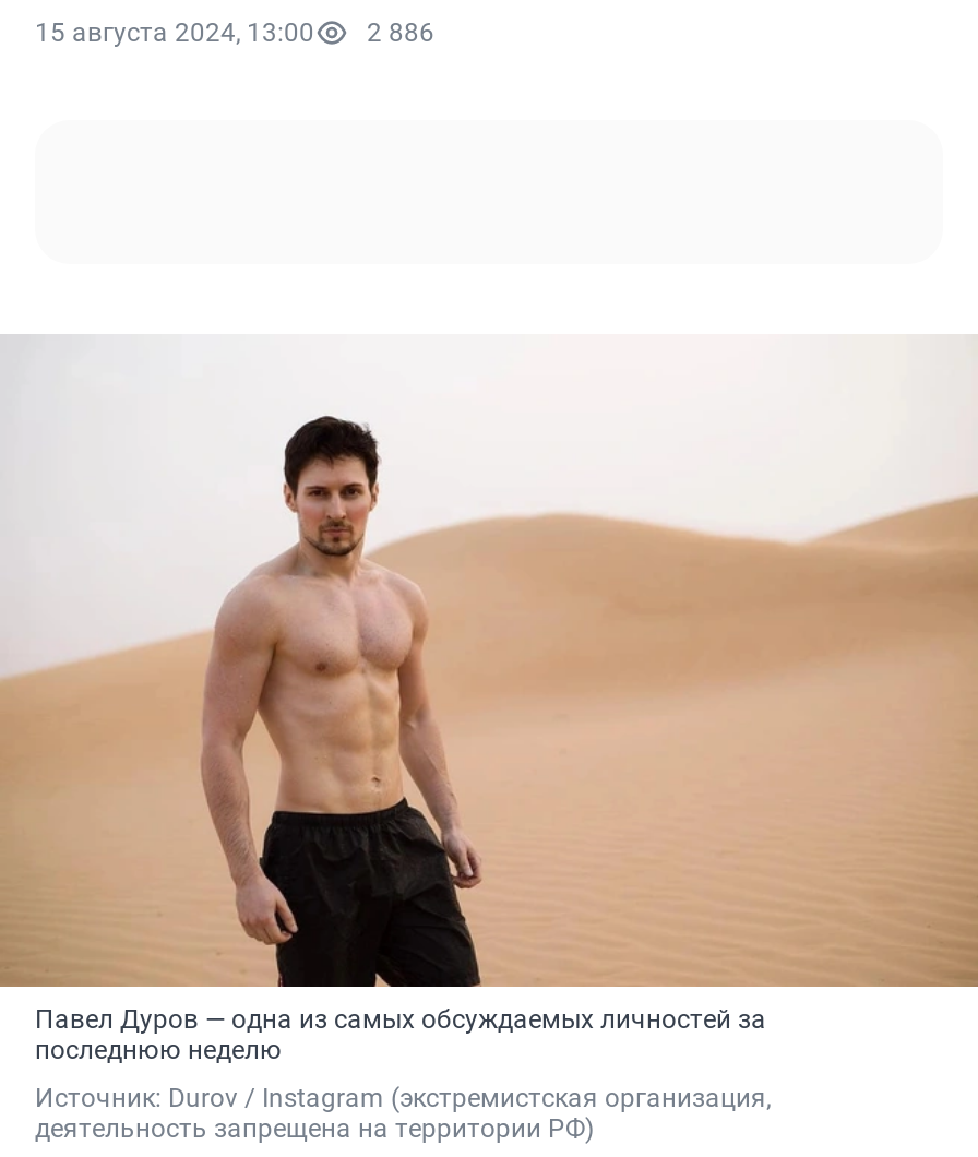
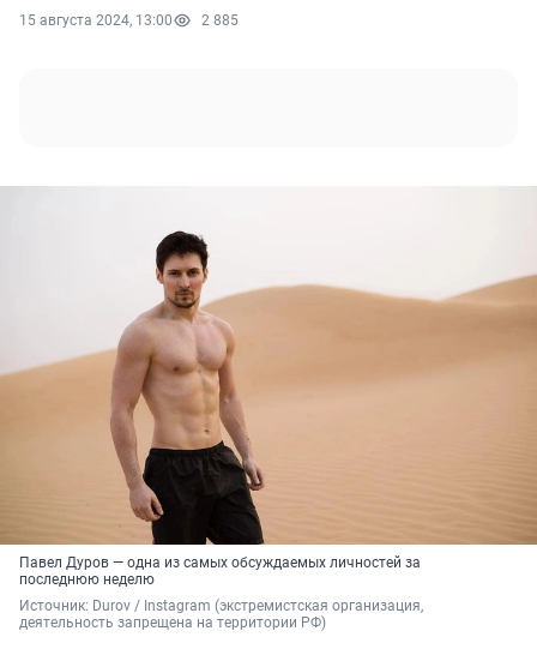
- 15 августа 2024, 13:00 2 886
+ 15 августа 2024, 13:00 2 885
